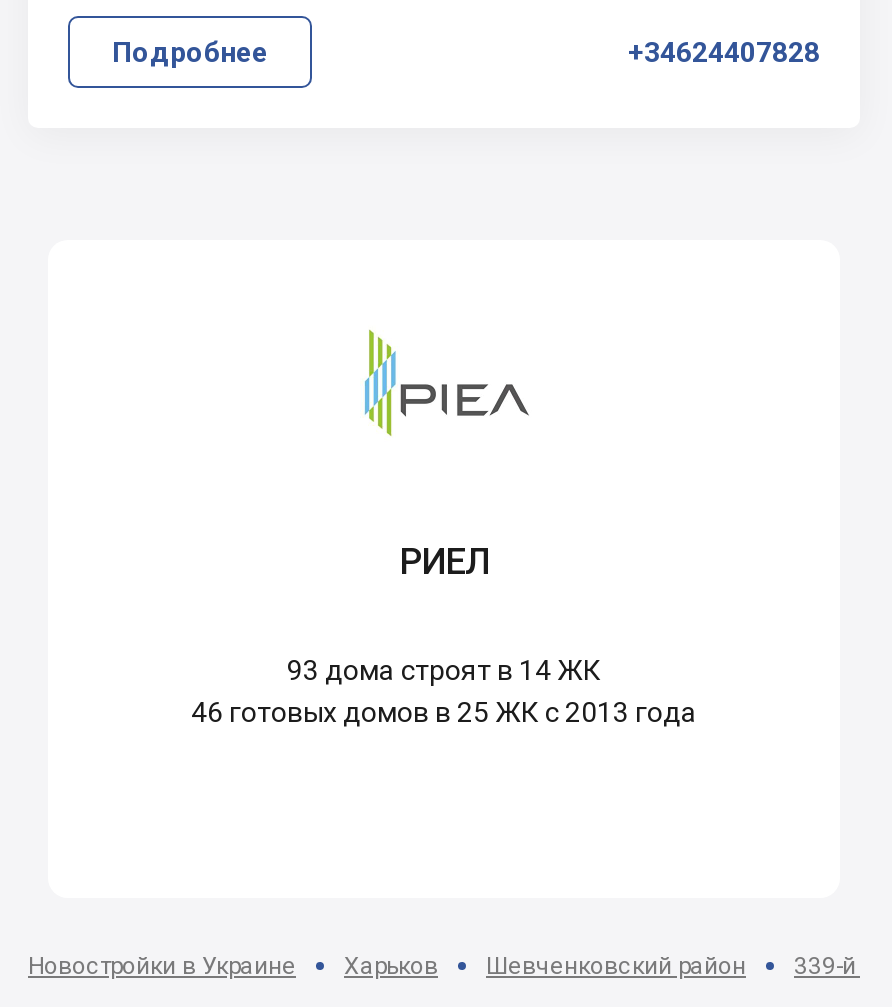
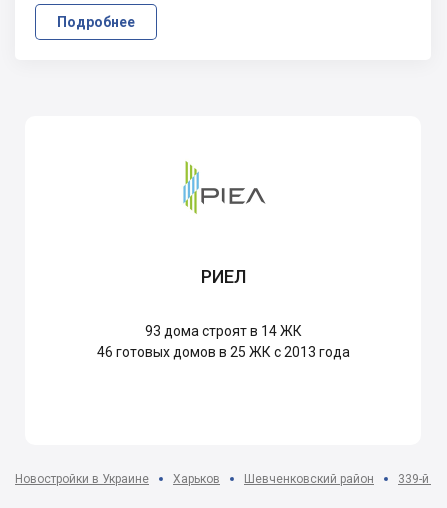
- +34624407828
